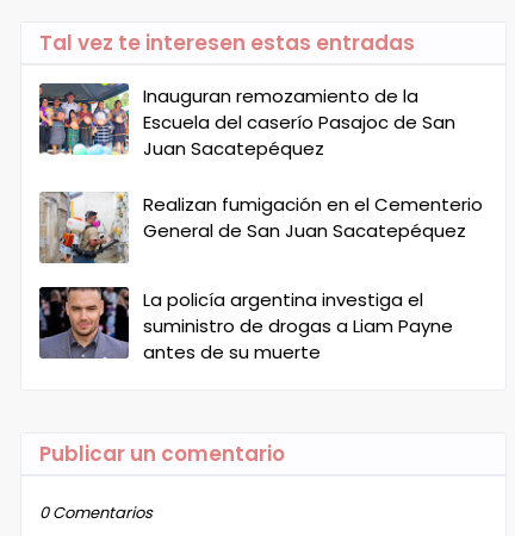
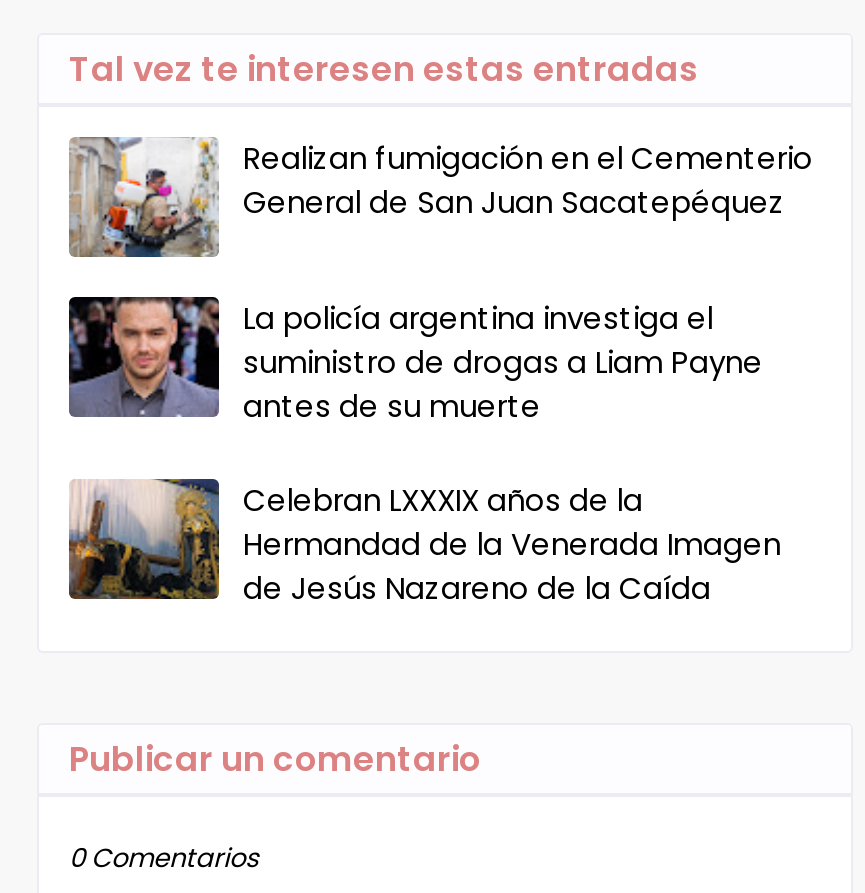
- [image]
- Inauguran remozamiento de la
- Escuela del caserío Pasajoc de San
- Juan Sacatepéquez

moved up: [image] | Realizan fumigación en el Cementerio | General de San Juan Sacatepéquez | La policía argentina investiga el | suministro de drogas a Liam Payne | antes de su muerte

+ [image]
+ Celebran LXXXIX años de la
+ Hermandad de la Venerada Imagen
+ de Jesús Nazareno de la Caída
